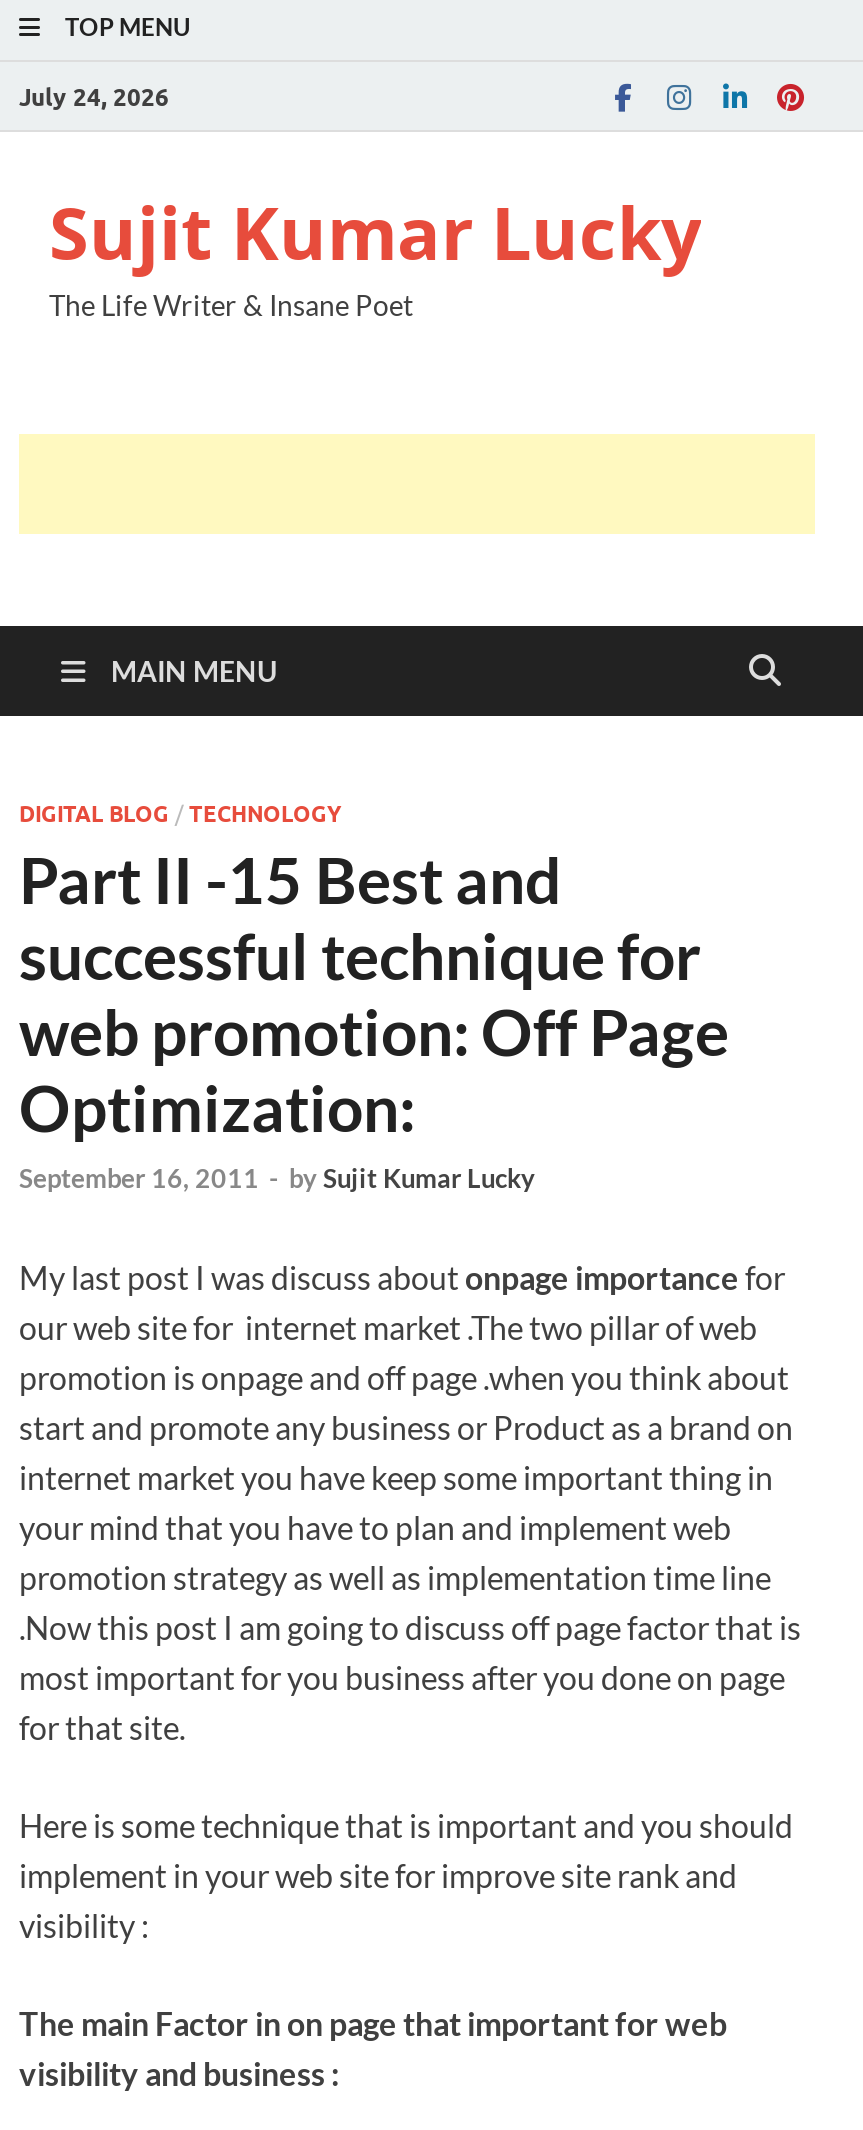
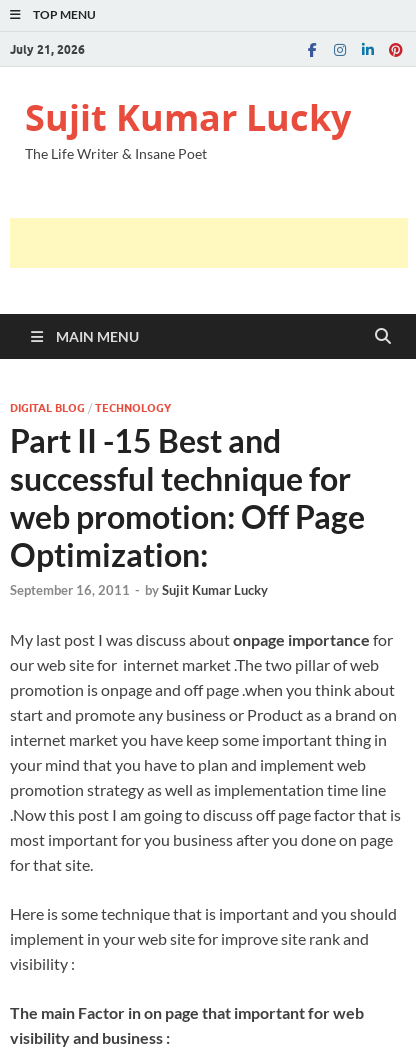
- July 24, 2026
+ July 21, 2026
